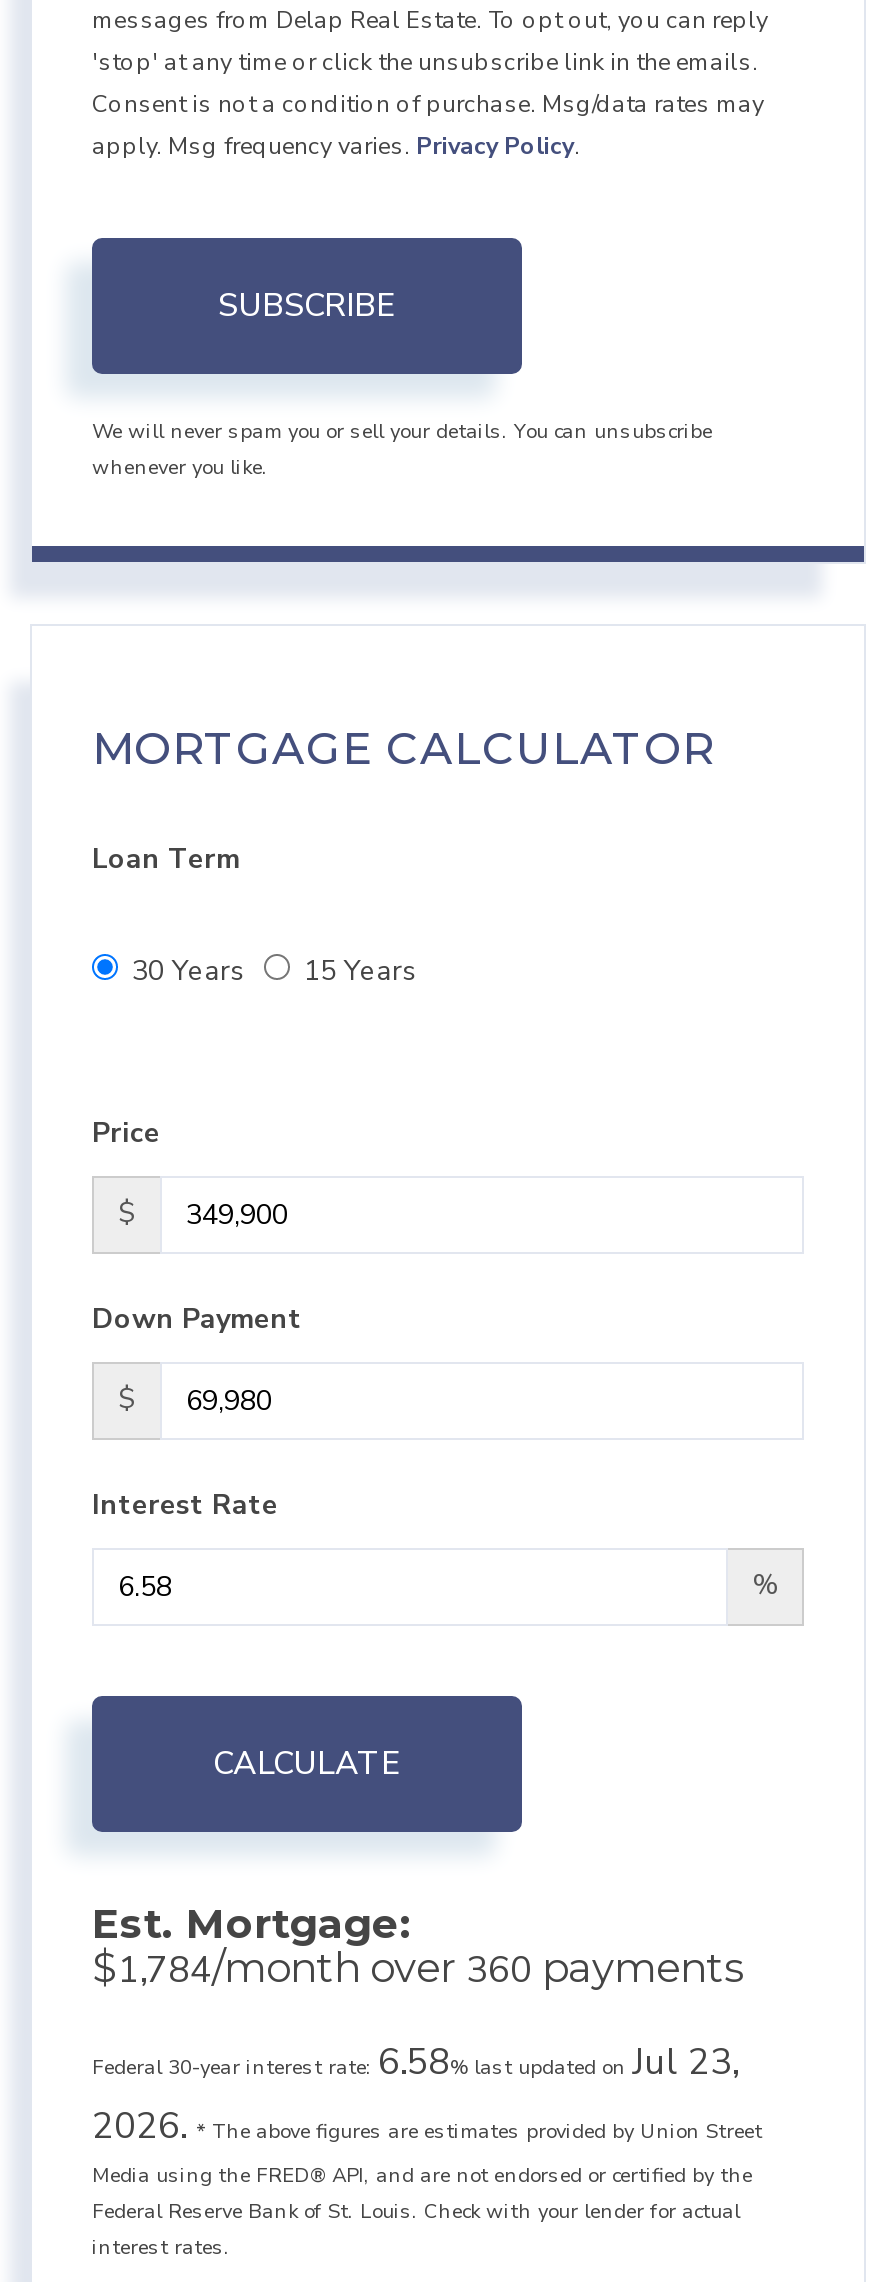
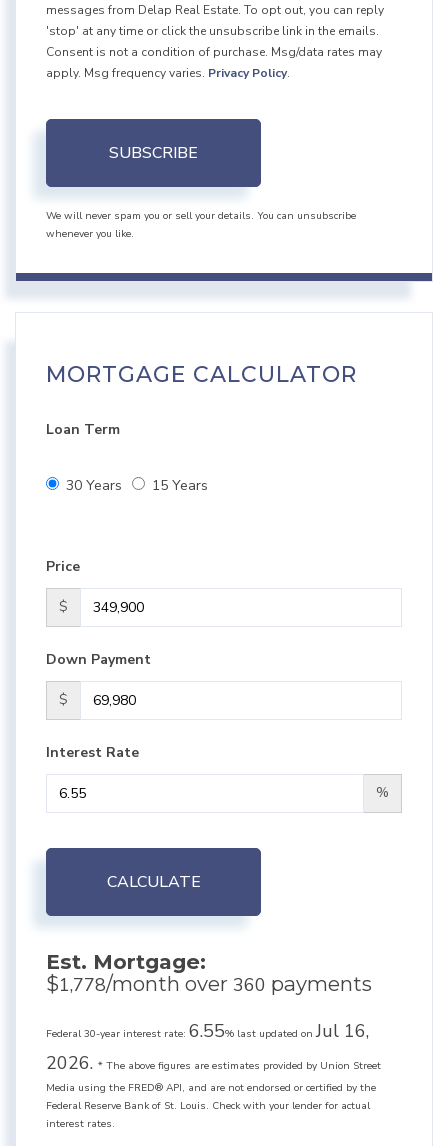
- $1,784/month over 360 payments
+ $1,778/month over 360 payments

- Federal 30-year interest rate: 6.58% last updated on Jul 23,
+ Federal 30-year interest rate: 6.55% last updated on Jul 16,
